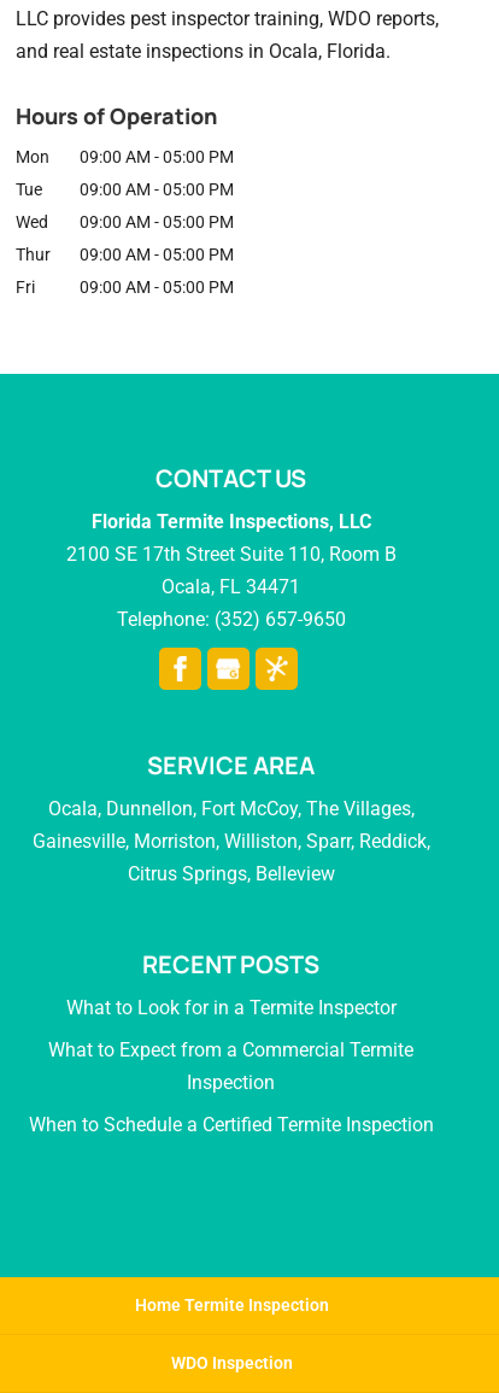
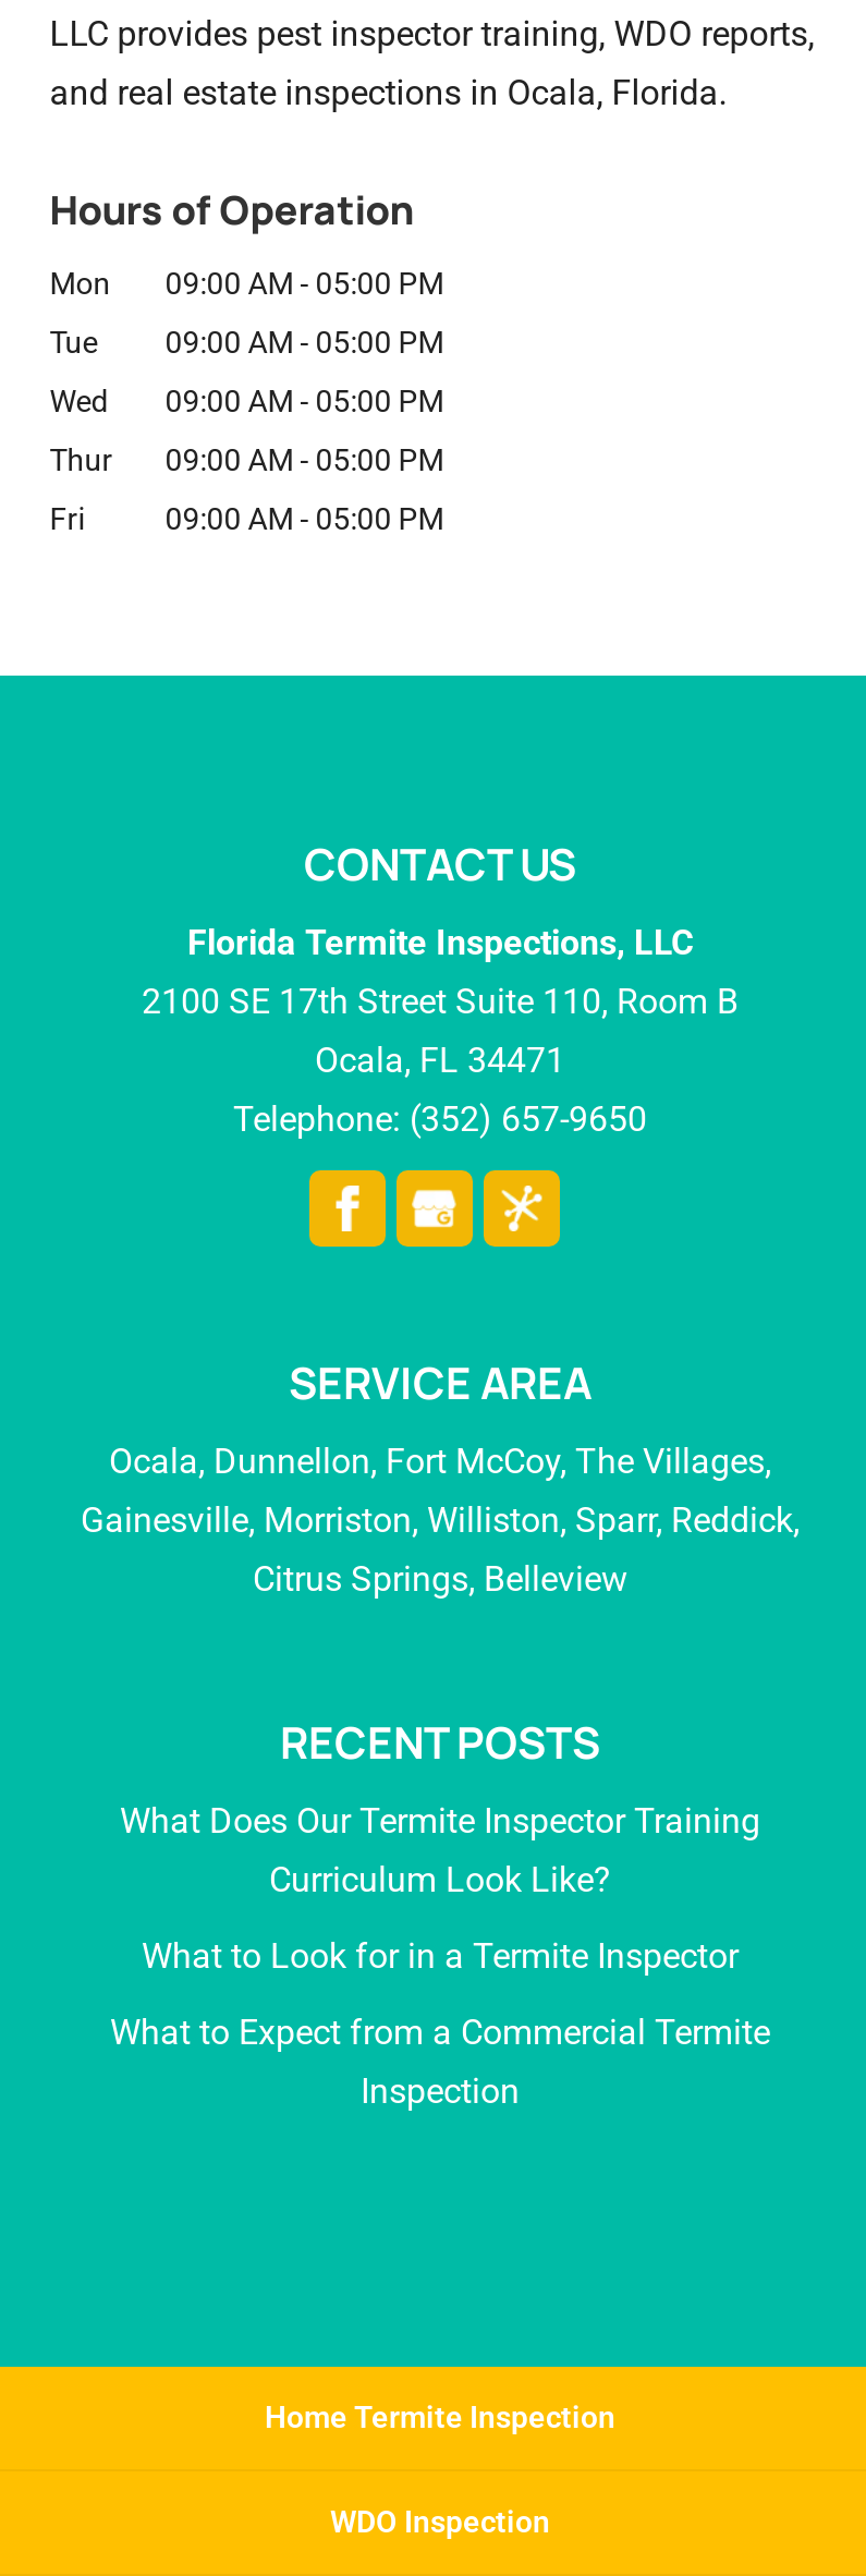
+ What Does Our Termite Inspector Training
+ Curriculum Look Like?

moved down: What to Look for in a Termite Inspector | What to Expect from a Commercial Termite | Inspection

- When to Schedule a Certified Termite Inspection
